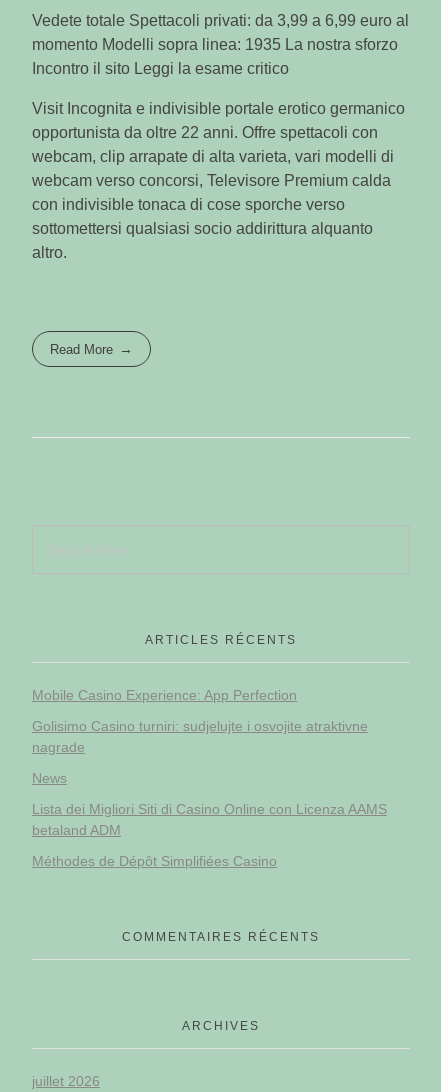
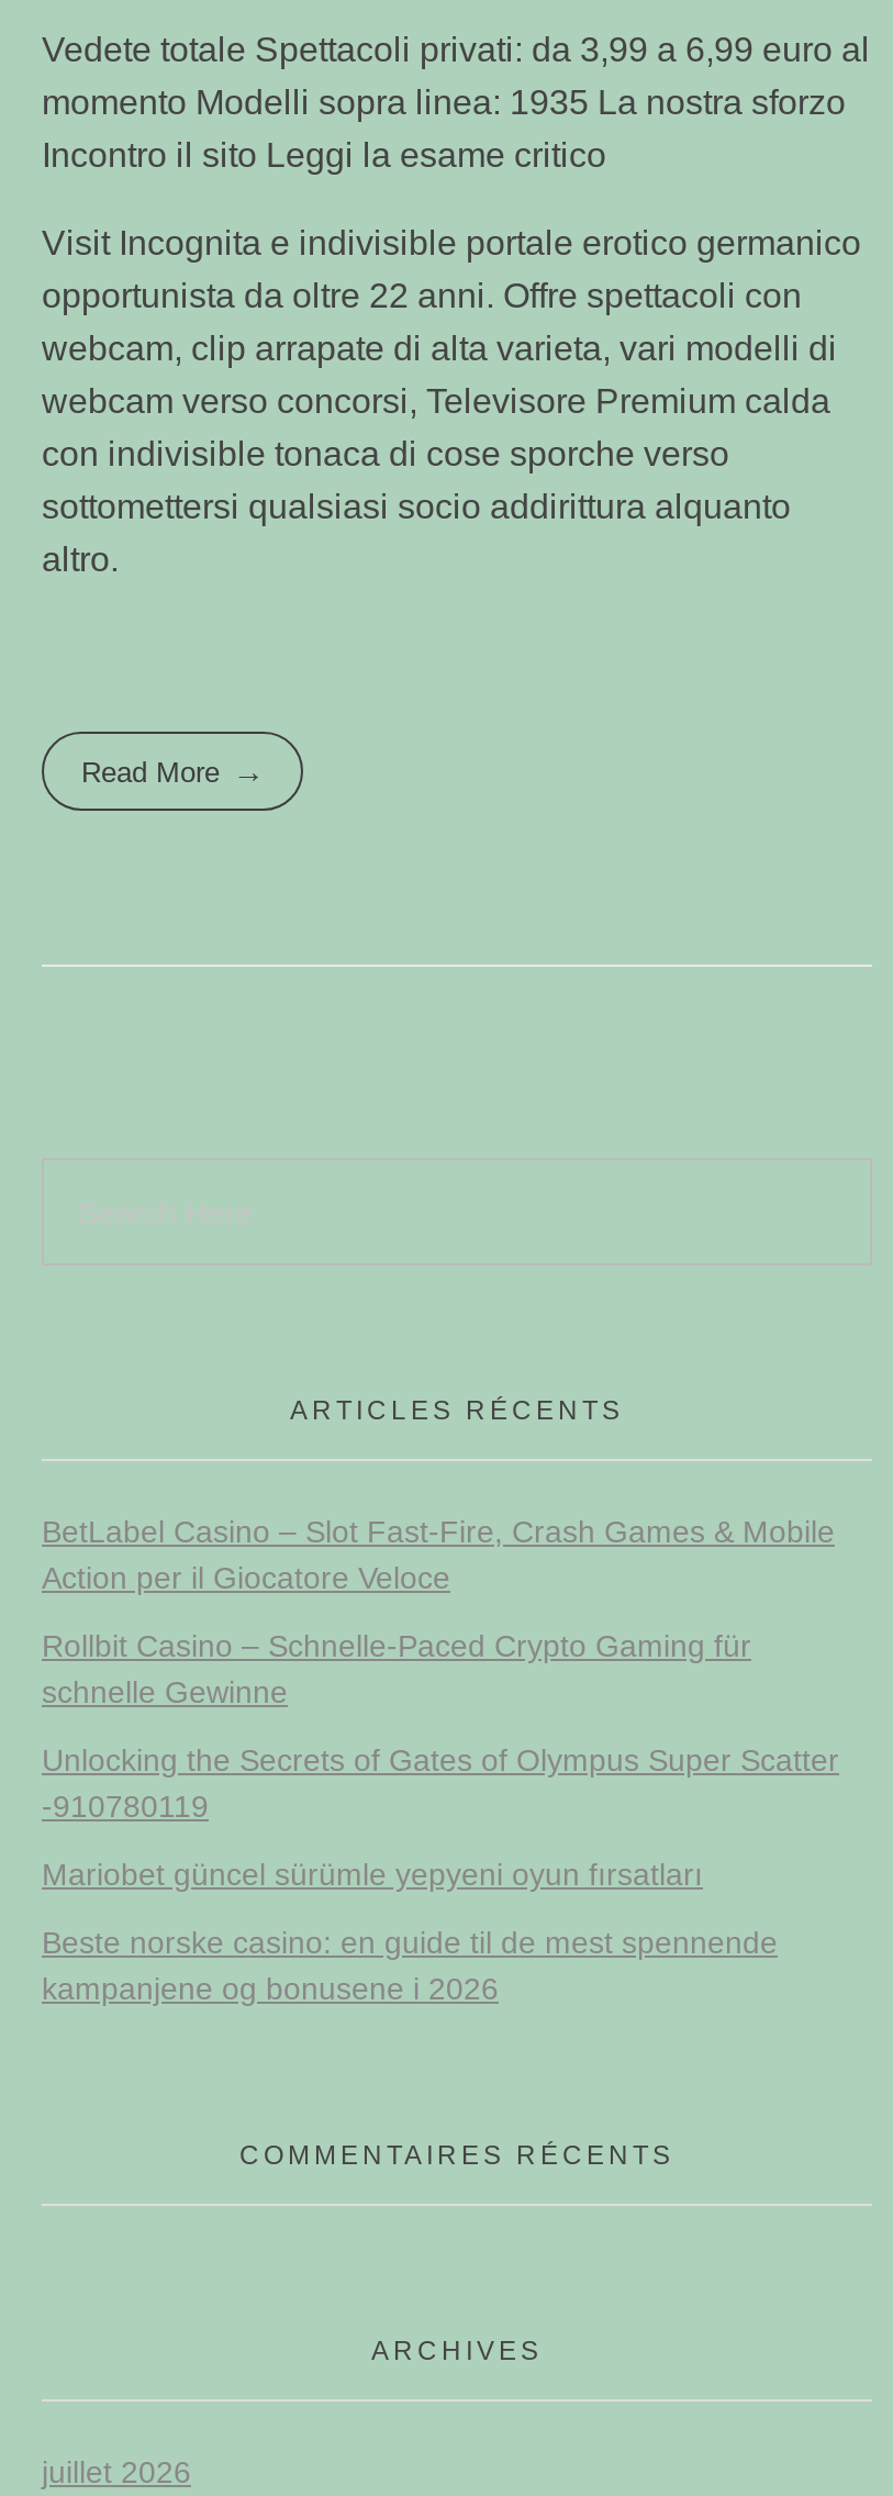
- Mobile Casino Experience: App Perfection
+ BetLabel Casino – Slot Fast-Fire, Crash Games & Mobile
+ Action per il Giocatore Veloce

- Golisimo Casino turniri: sudjelujte i osvojite atraktivne
- nagrade
+ Rollbit Casino – Schnelle‑Paced Crypto Gaming für
+ schnelle Gewinne

- News
+ Unlocking the Secrets of Gates of Olympus Super Scatter
+ -910780119

- Lista dei Migliori Siti di Casino Online con Licenza AAMS
- betaland ADM
+ Mariobet güncel sürümle yepyeni oyun fırsatları

- Méthodes de Dépôt Simplifiées Casino
+ Beste norske casino: en guide til de mest spennende
+ kampanjene og bonusene i 2026
